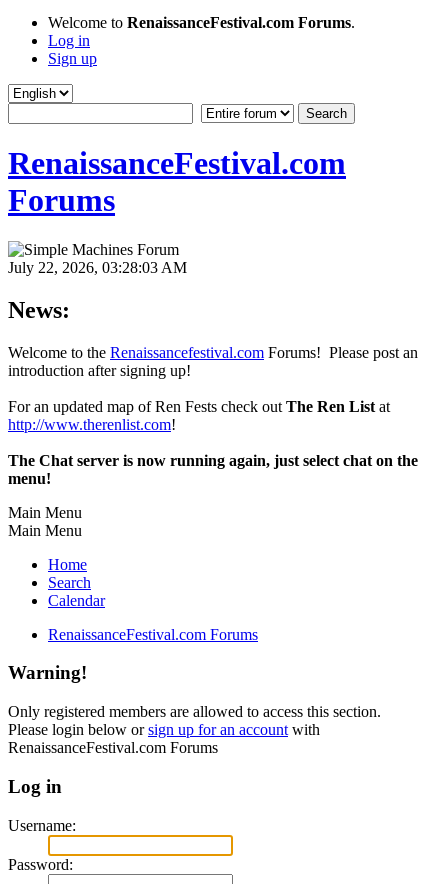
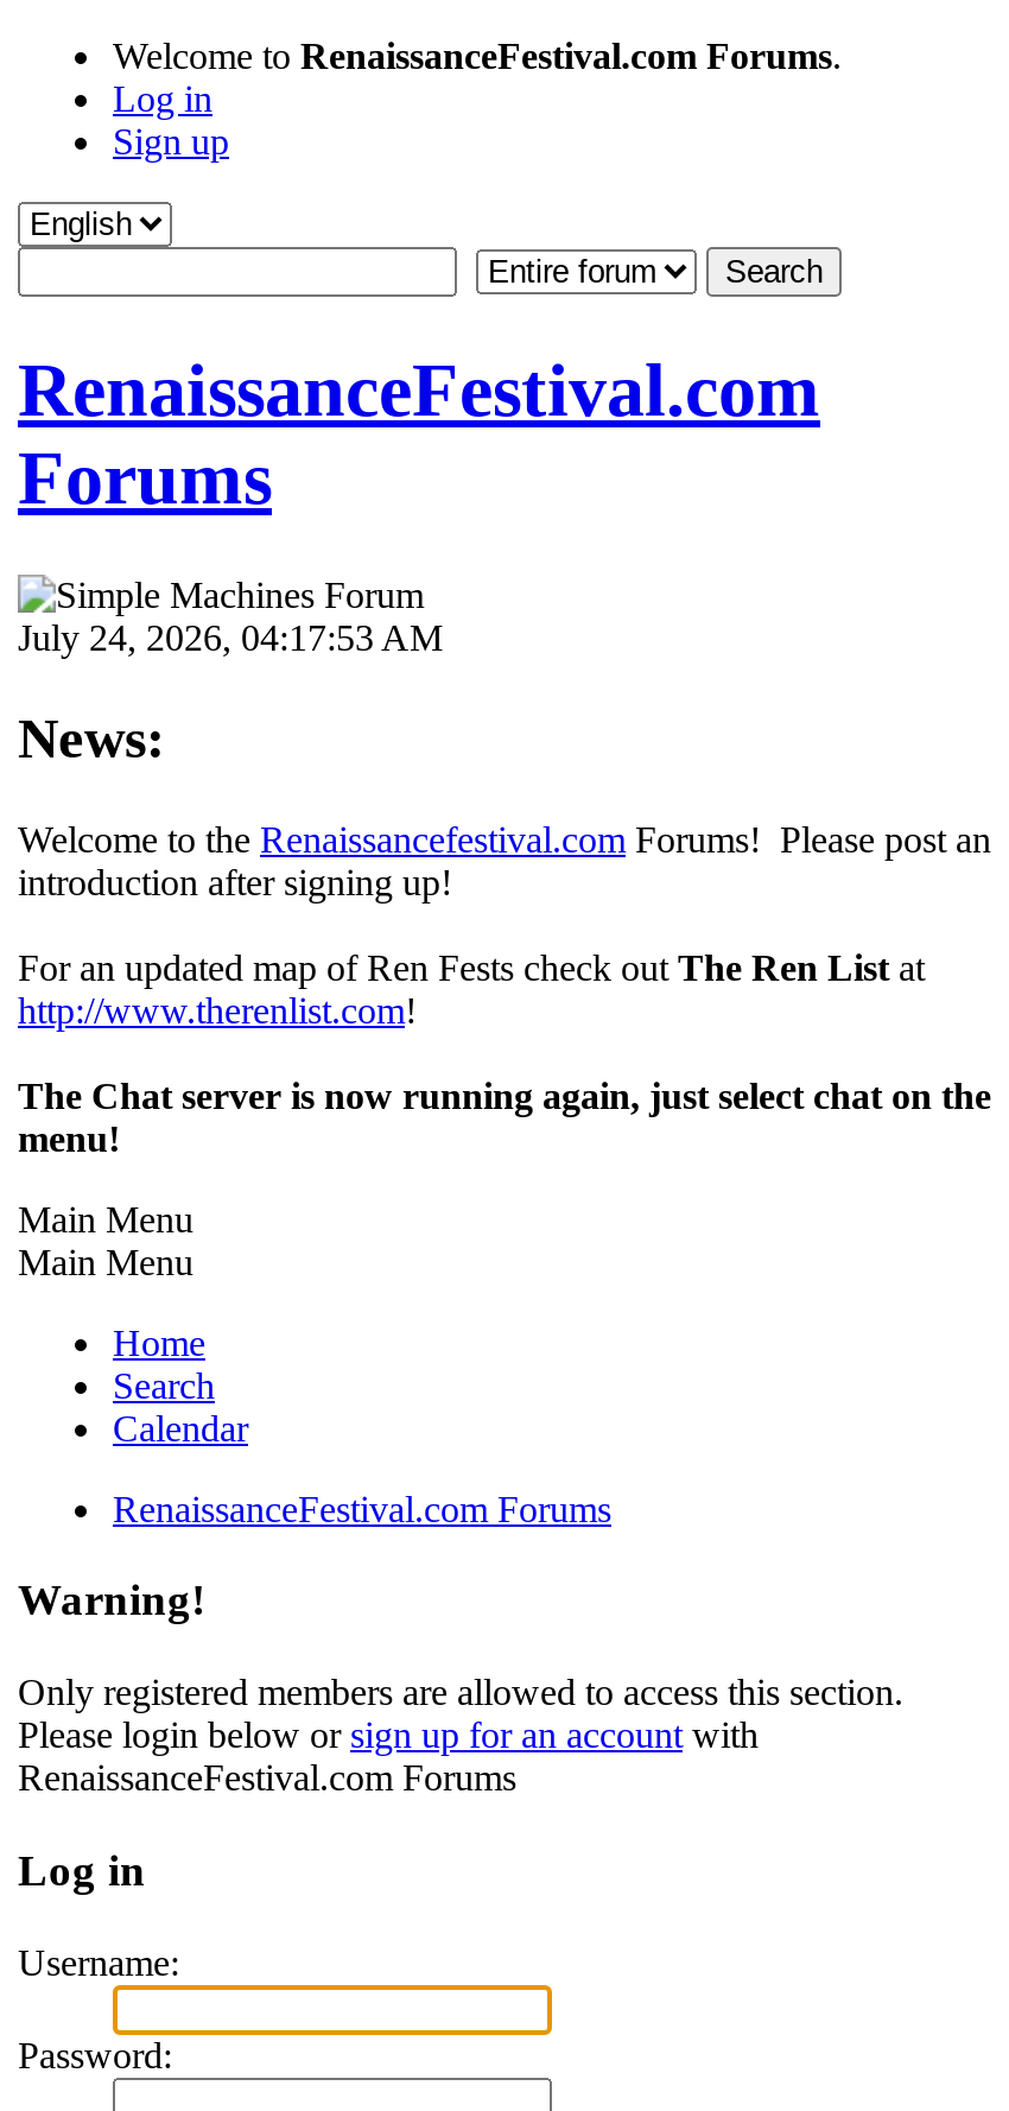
- July 22, 2026, 03:28:03 AM
+ July 24, 2026, 04:17:53 AM
